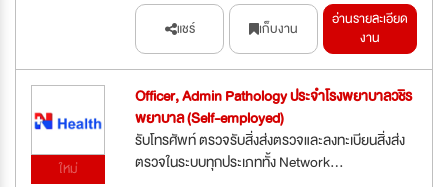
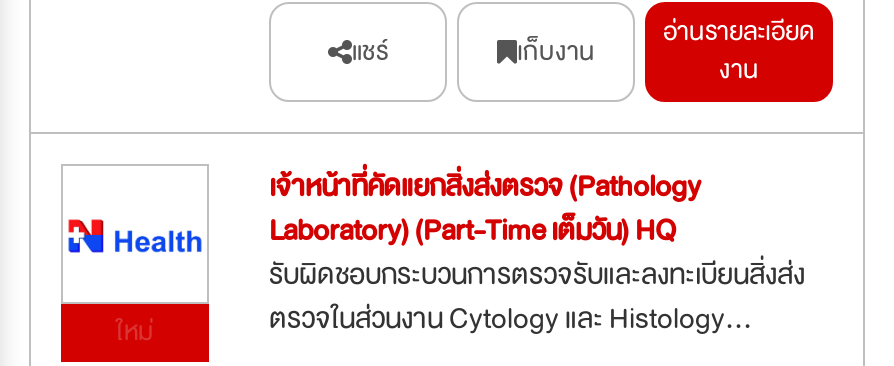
- Officer, Admin Pathology ประจำโรงพยาบาลวชิร
- พยาบาล (Self-employed)
- รับโทรศัพท์ ตรวจรับสิ่งส่งตรวจและลงทะเบียนสิ่งส่ง
- ตรวจในระบบทุกประเภททั้ง Network...
+ เจ้าหน้าที่คัดแยกสิ่งส่งตรวจ (Pathology
+ Laboratory) (Part-Time เต็มวัน) HQ
+ รับผิดชอบกระบวนการตรวจรับและลงทะเบียนสิ่งส่ง
+ ตรวจในส่วนงาน Cytology และ Histology...
